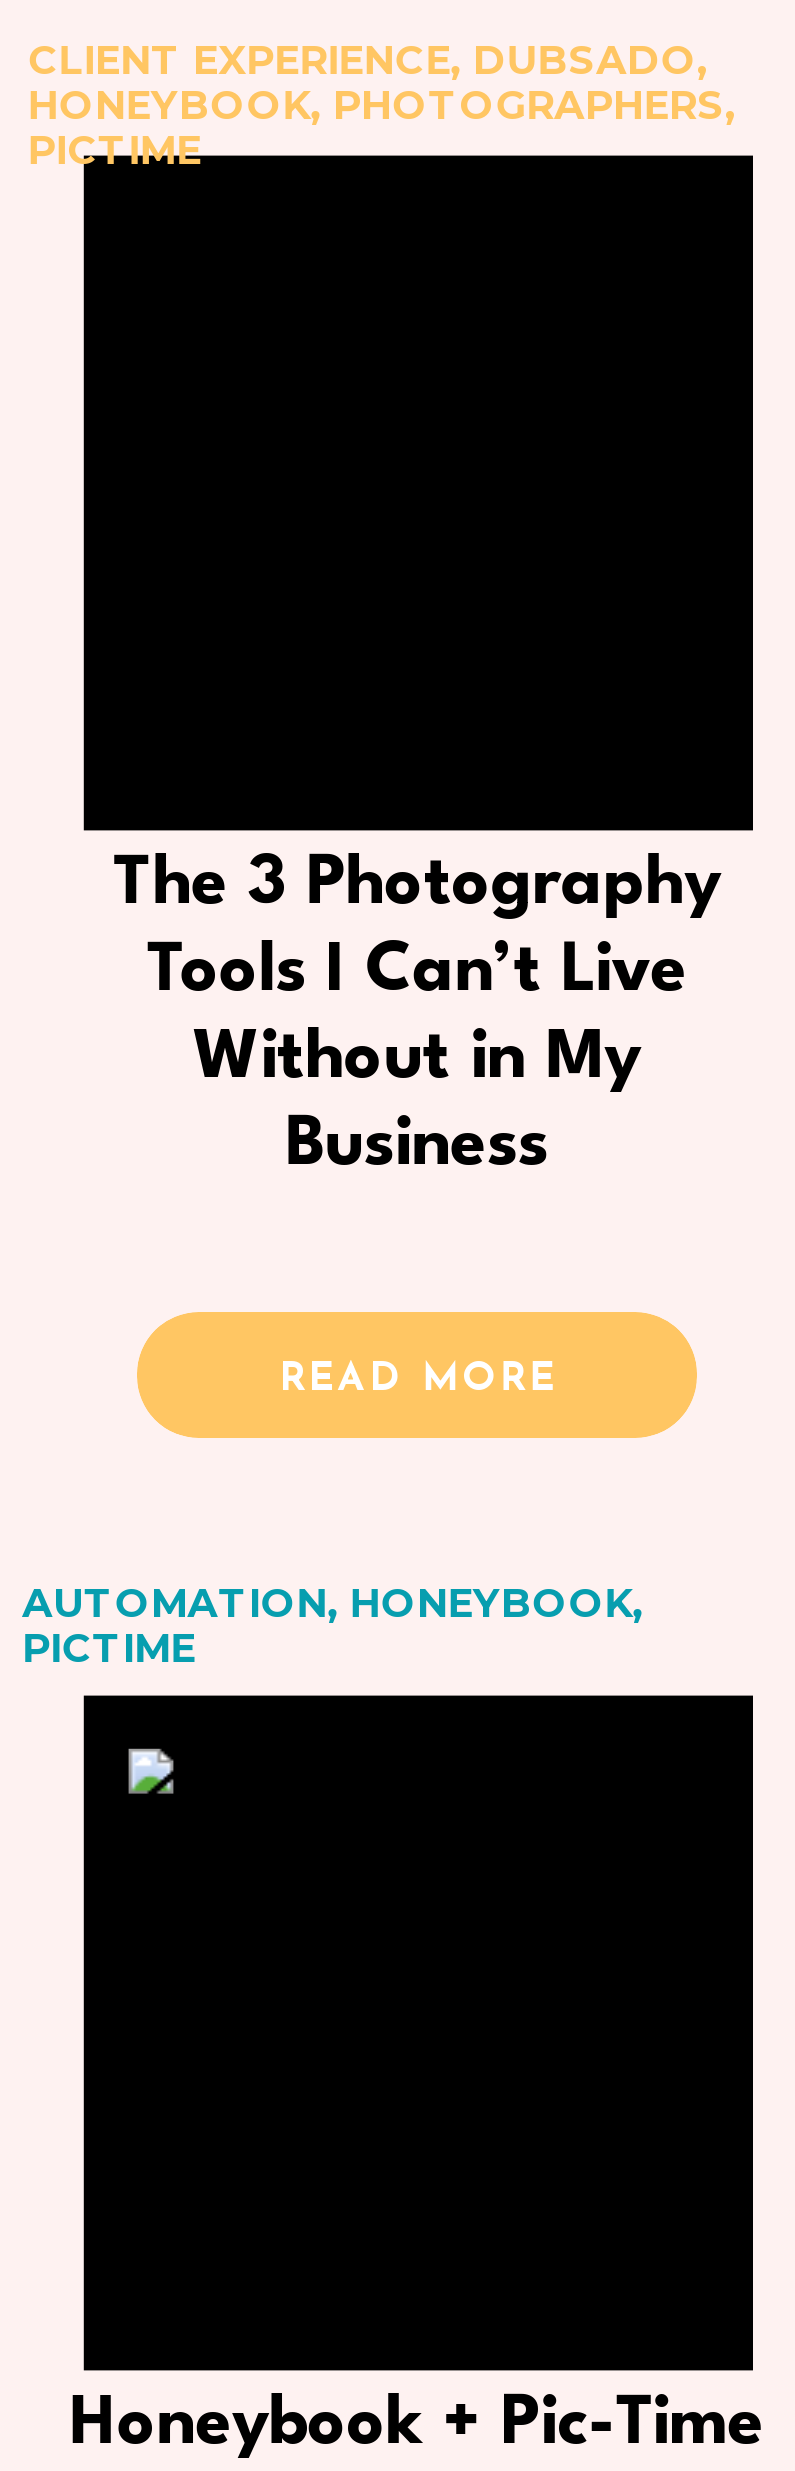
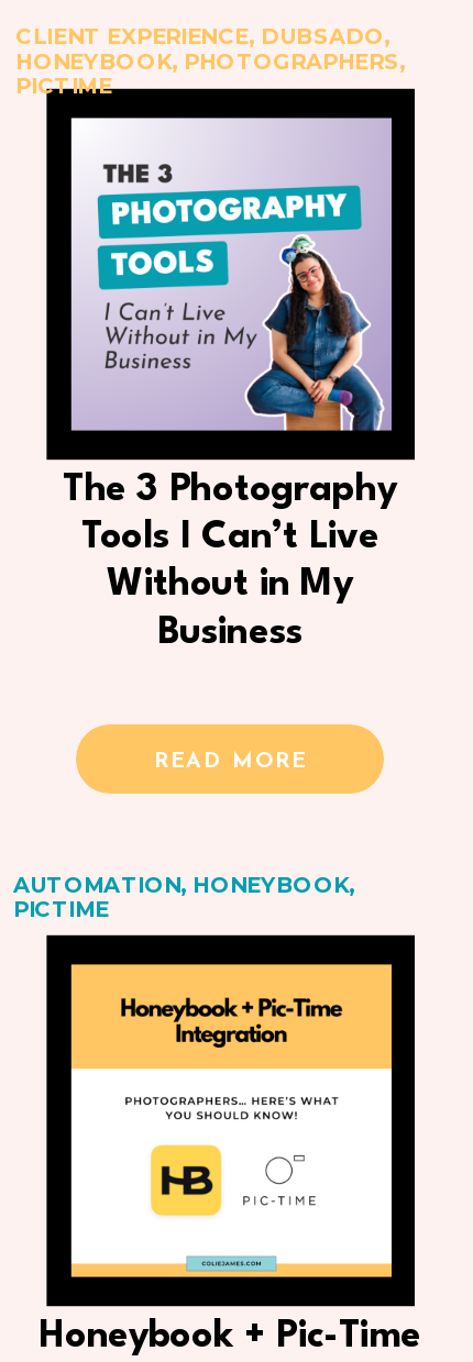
+ [image]

+ [image]
